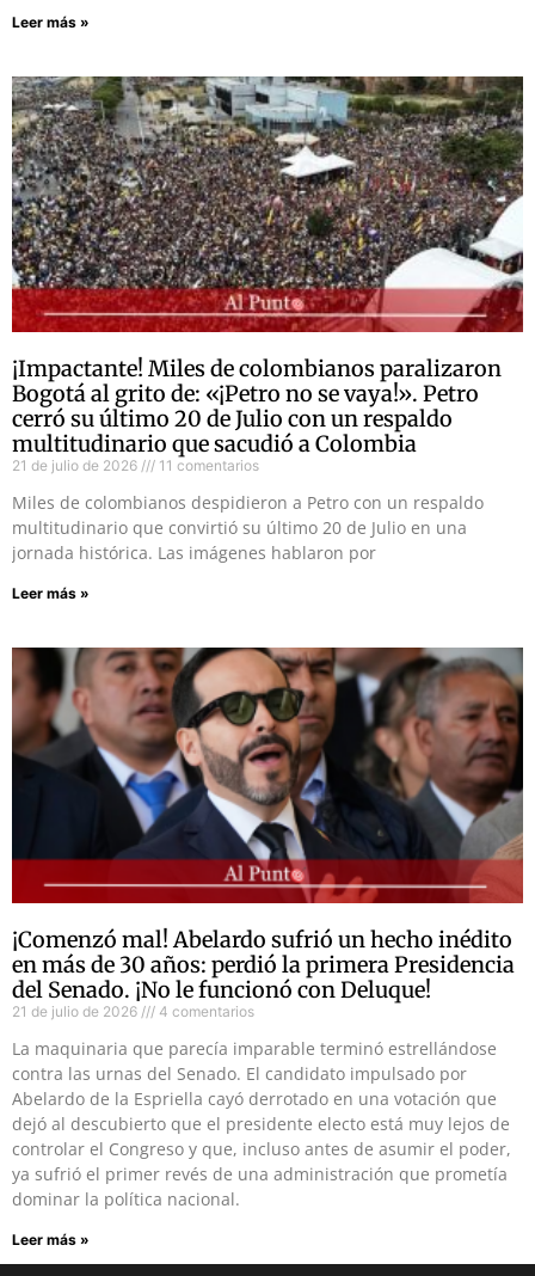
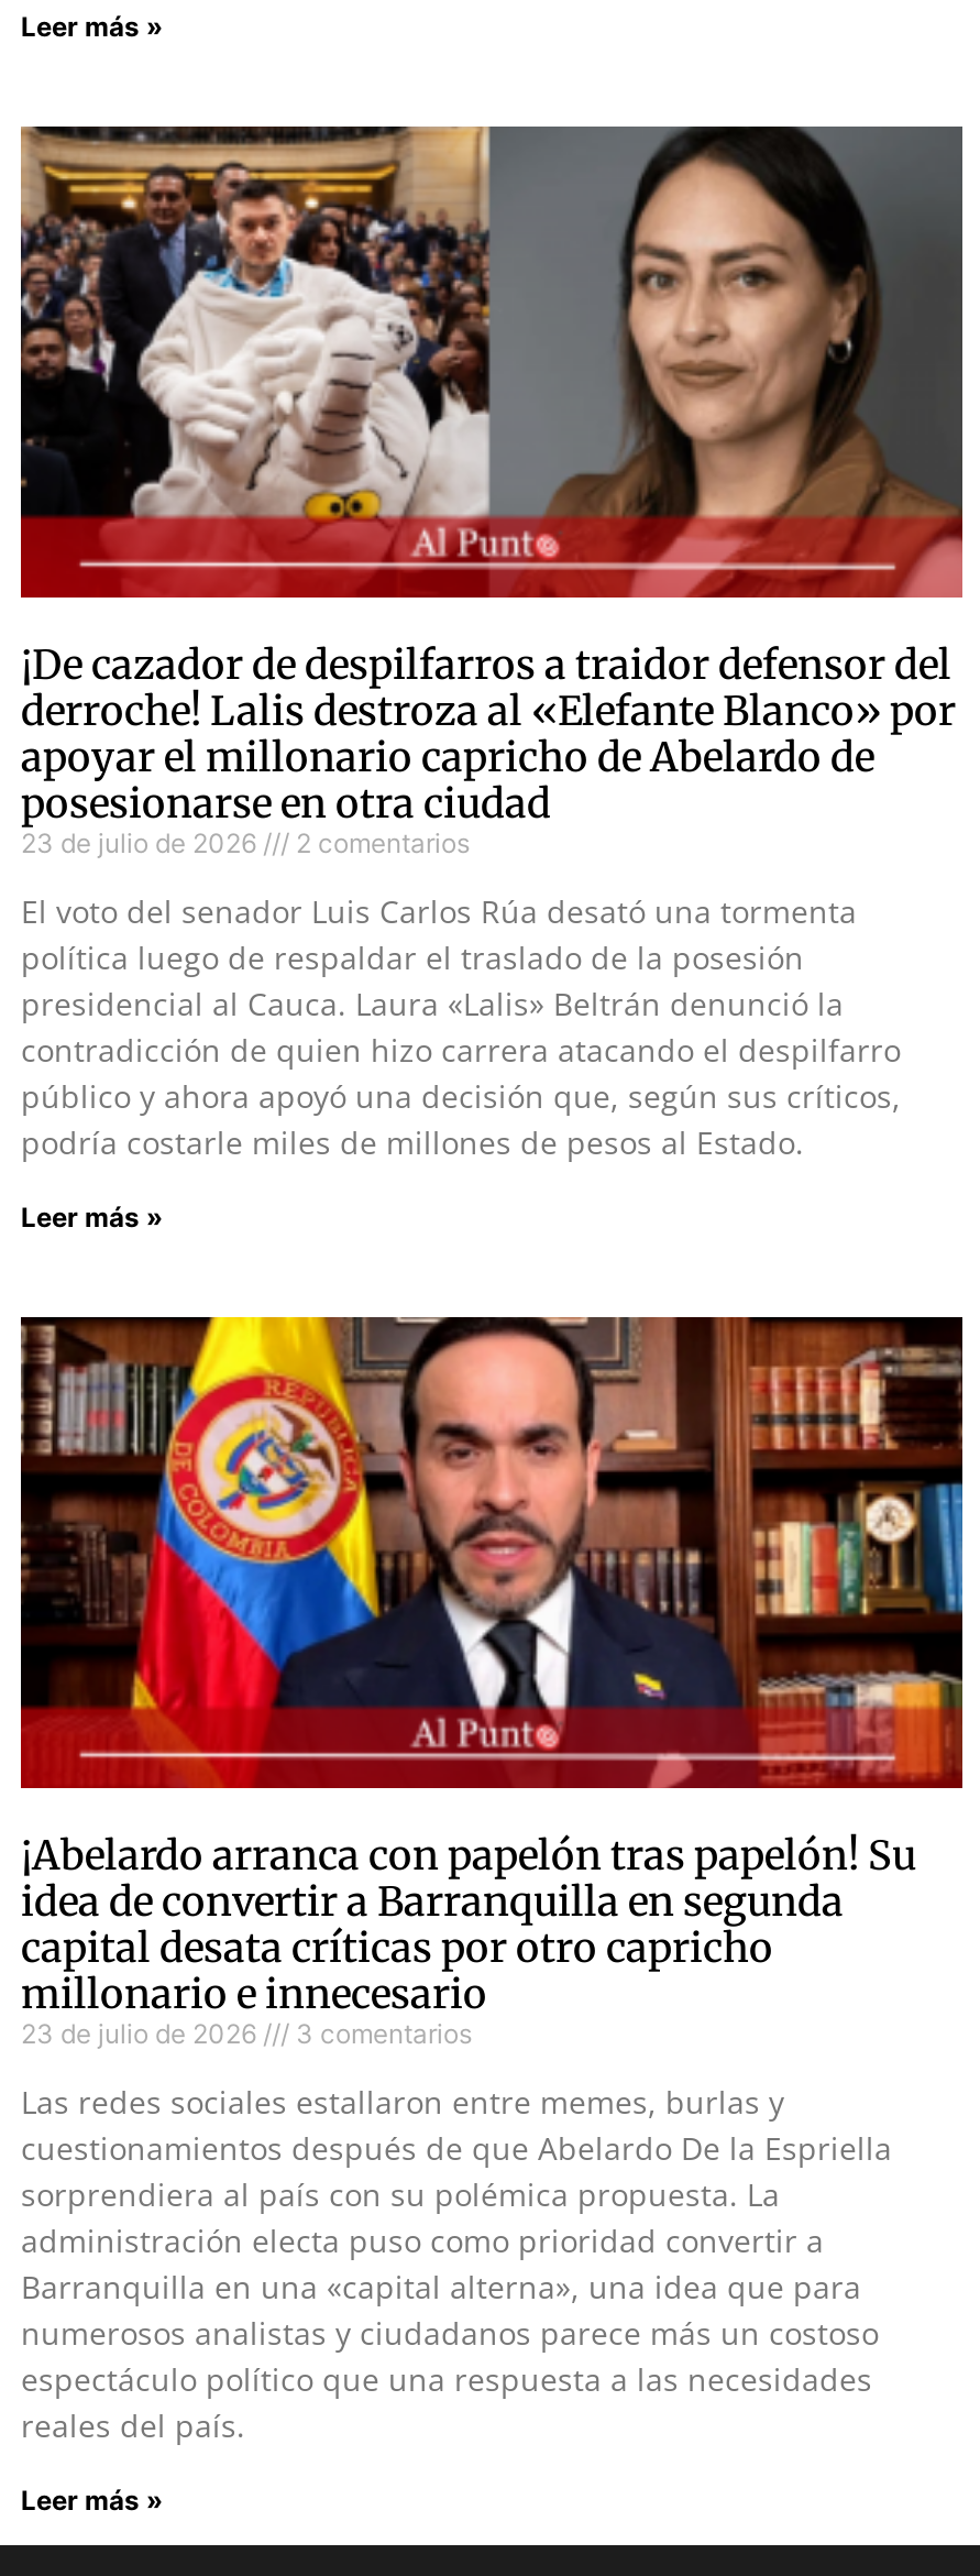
- [image]
+ [image]

- ¡Impactante! Miles de colombianos paralizaron
- Bogotá al grito de: «¡Petro no se vaya!». Petro
- cerró su último 20 de Julio con un respaldo
- multitudinario que sacudió a Colombia
- 21 de julio de 2026
- 11 comentarios
+ ¡De cazador de despilfarros a traidor defensor del
+ derroche! Lalis destroza al «Elefante Blanco» por
+ apoyar el millonario capricho de Abelardo de
+ posesionarse en otra ciudad
+ 23 de julio de 2026
+ 2 comentarios

- Miles de colombianos despidieron a Petro con un respaldo
- multitudinario que convirtió su último 20 de Julio en una
- jornada histórica. Las imágenes hablaron por
+ El voto del senador Luis Carlos Rúa desató una tormenta
+ política luego de respaldar el traslado de la posesión
+ presidencial al Cauca. Laura «Lalis» Beltrán denunció la
+ contradicción de quien hizo carrera atacando el despilfarro
+ público y ahora apoyó una decisión que, según sus críticos,
+ podría costarle miles de millones de pesos al Estado.

- [image]
- ¡Comenzó mal! Abelardo sufrió un hecho inédito
- en más de 30 años: perdió la primera Presidencia
- del Senado. ¡No le funcionó con Deluque!
- 21 de julio de 2026
- 4 comentarios
+ [image]
+ ¡Abelardo arranca con papelón tras papelón! Su
+ idea de convertir a Barranquilla en segunda
+ capital desata críticas por otro capricho
+ millonario e innecesario
+ 23 de julio de 2026
+ 3 comentarios

- La maquinaria que parecía imparable terminó estrellándose
- contra las urnas del Senado. El candidato impulsado por
- Abelardo de la Espriella cayó derrotado en una votación que
- dejó al descubierto que el presidente electo está muy lejos de
- controlar el Congreso y que, incluso antes de asumir el poder,
- ya sufrió el primer revés de una administración que prometía
- dominar la política nacional.
+ Las redes sociales estallaron entre memes, burlas y
+ cuestionamientos después de que Abelardo De la Espriella
+ sorprendiera al país con su polémica propuesta. La
+ administración electa puso como prioridad convertir a
+ Barranquilla en una «capital alterna», una idea que para
+ numerosos analistas y ciudadanos parece más un costoso
+ espectáculo político que una respuesta a las necesidades
+ reales del país.
